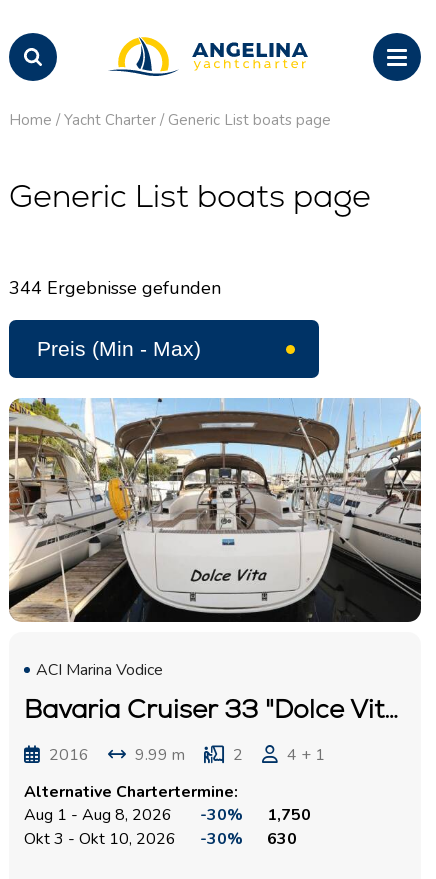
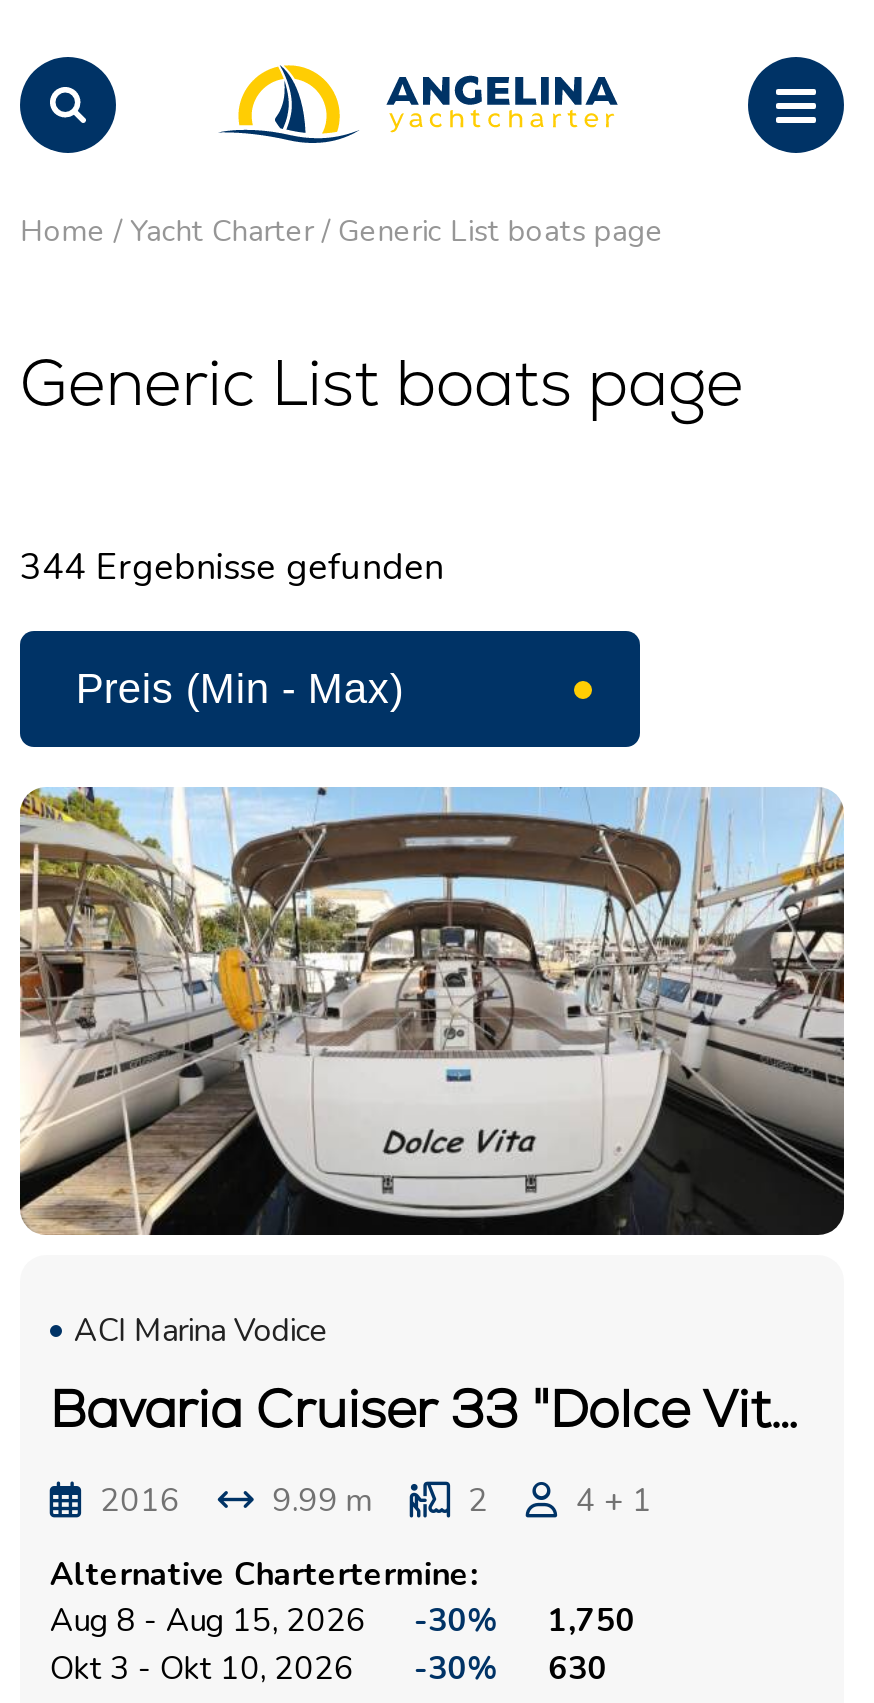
- Aug 1 - Aug 8, 2026 -30% 1,750
+ Aug 8 - Aug 15, 2026 -30% 1,750
